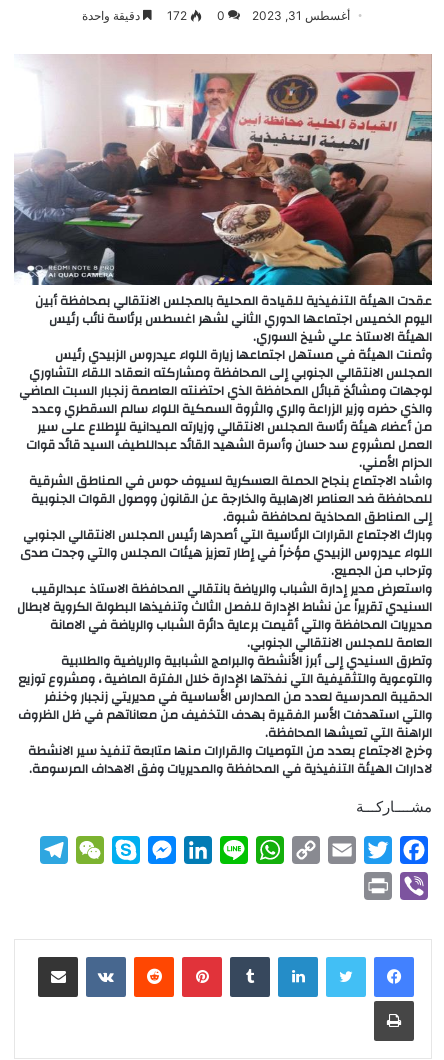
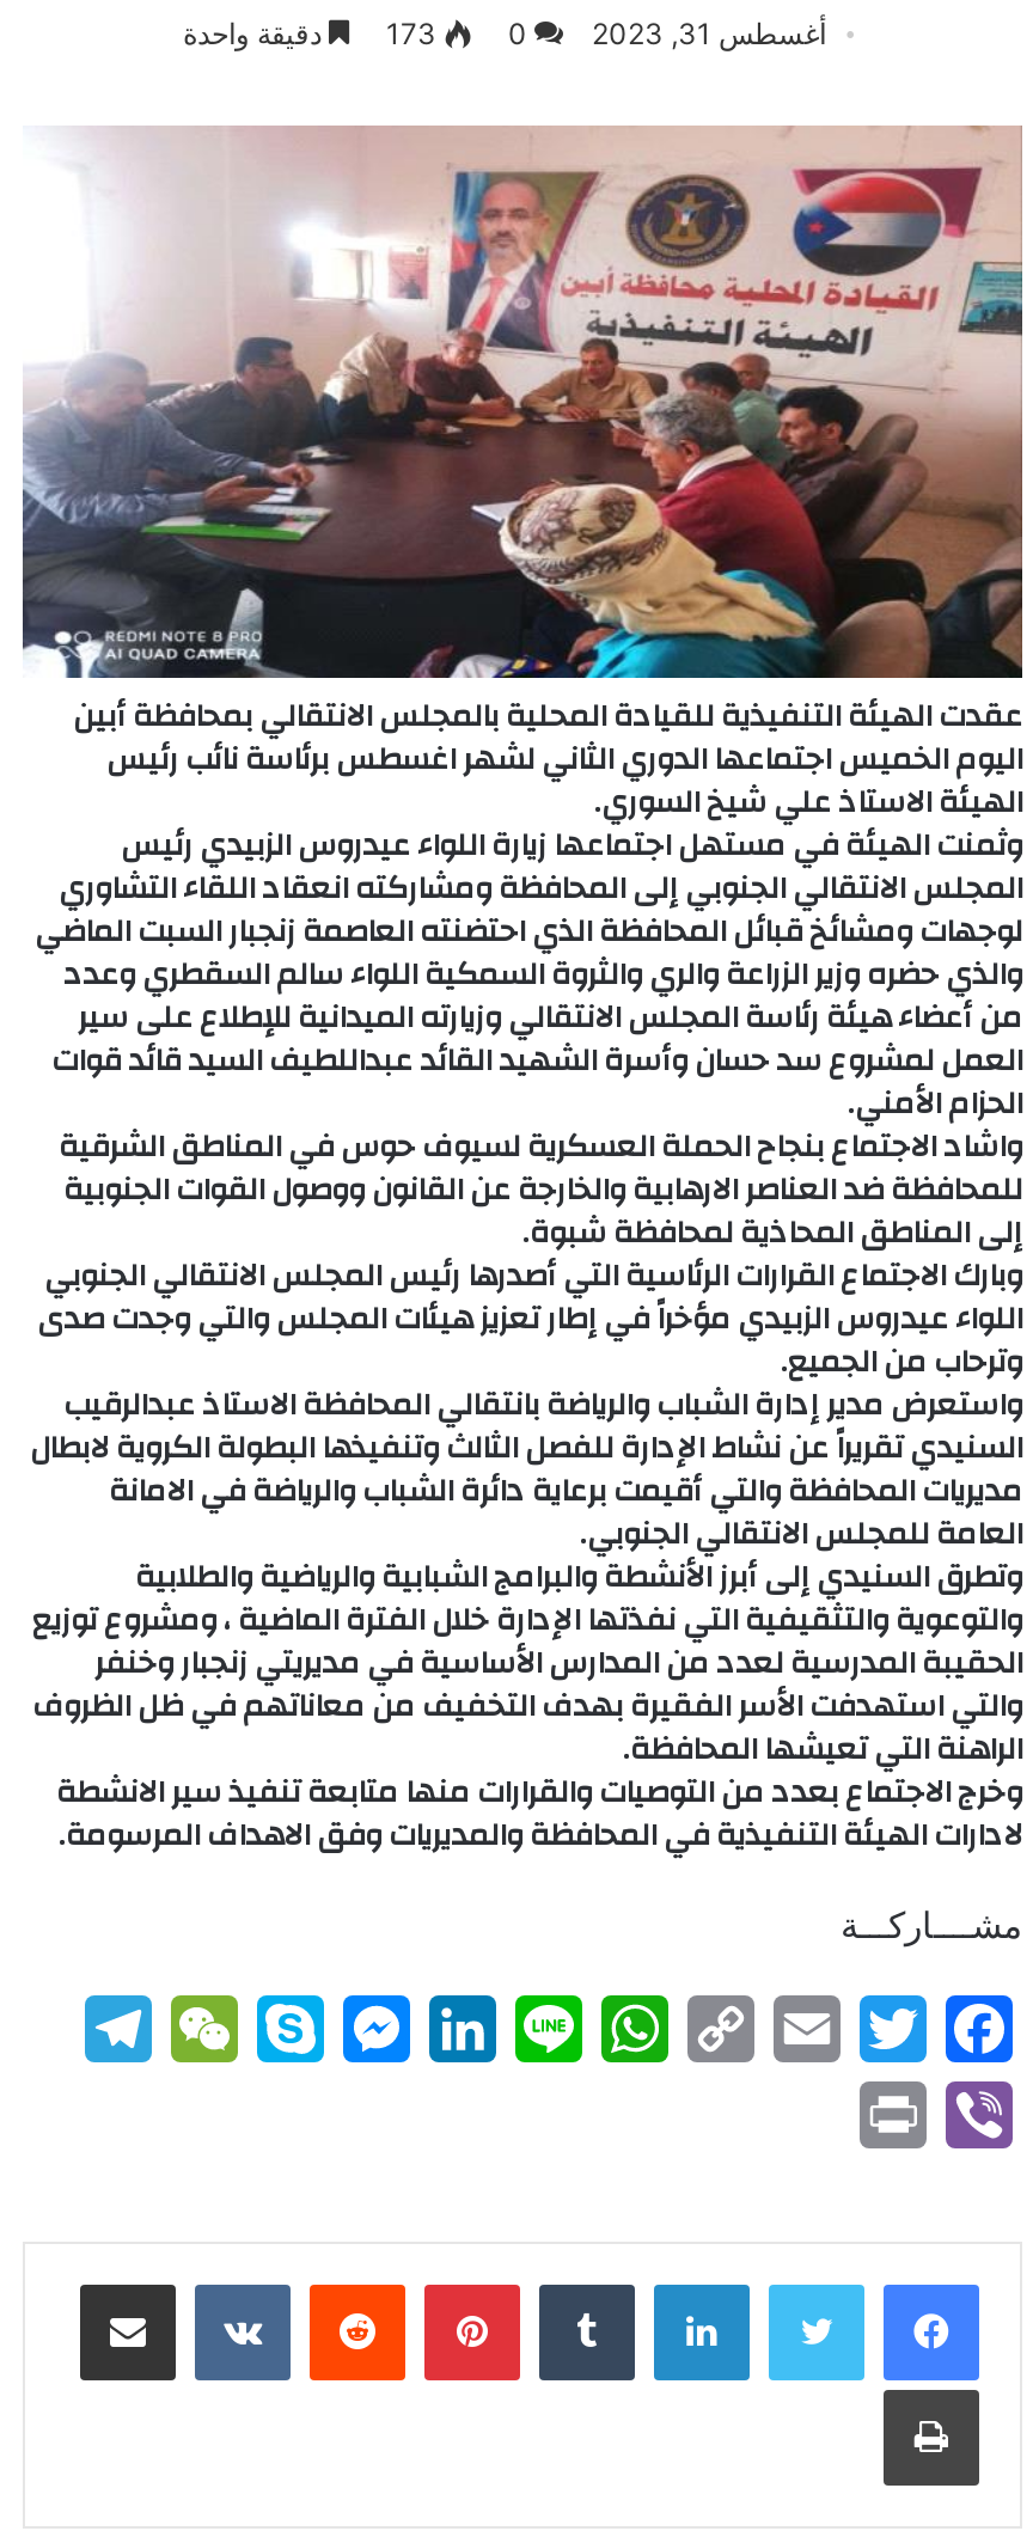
- 0 172 دقيقة واحدة
+ 0 173 دقيقة واحدة
